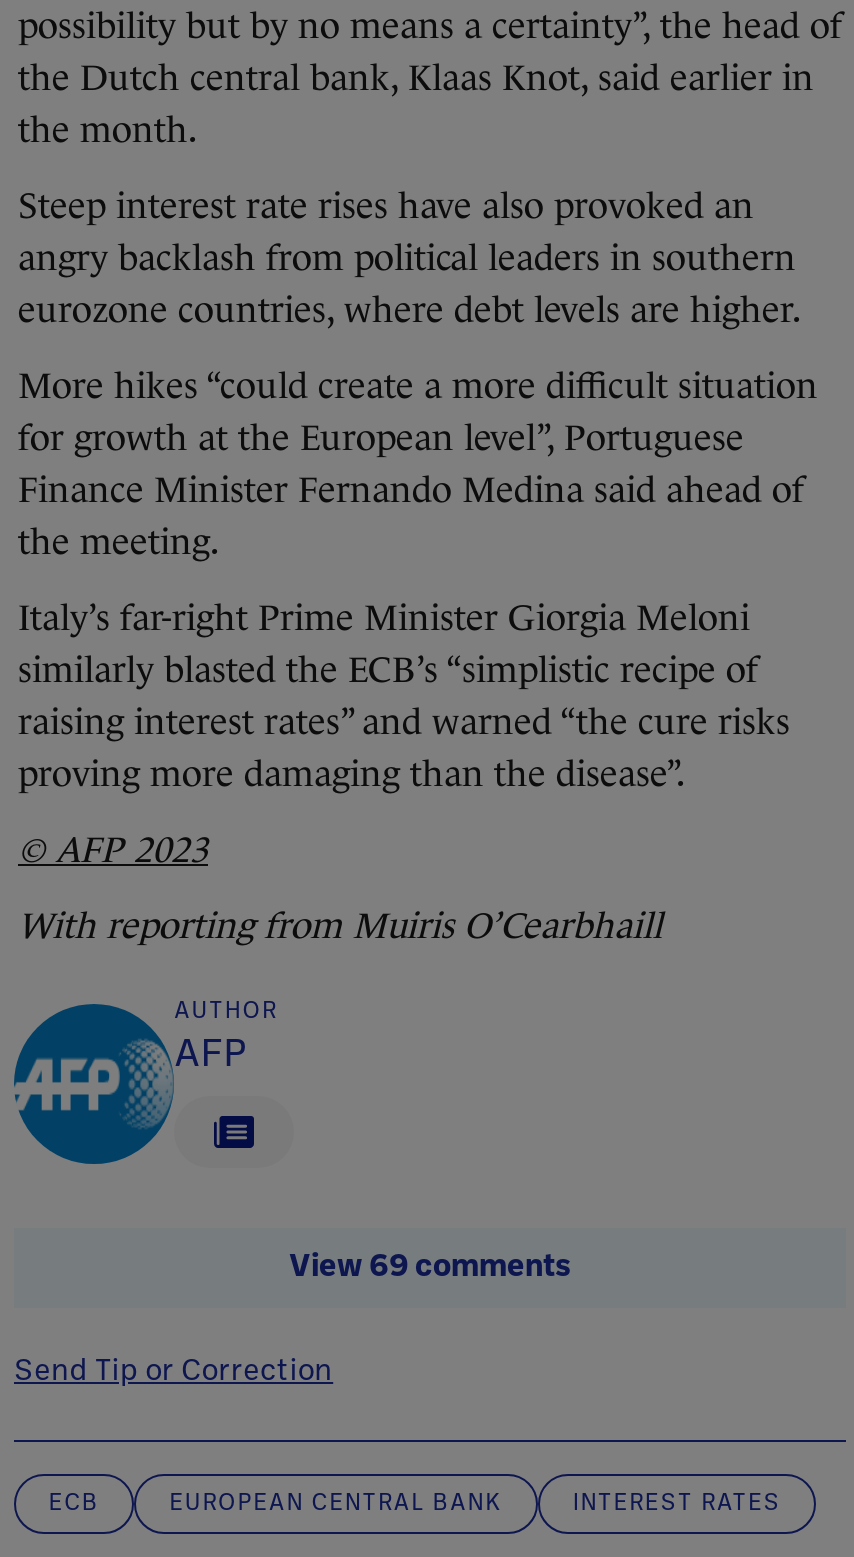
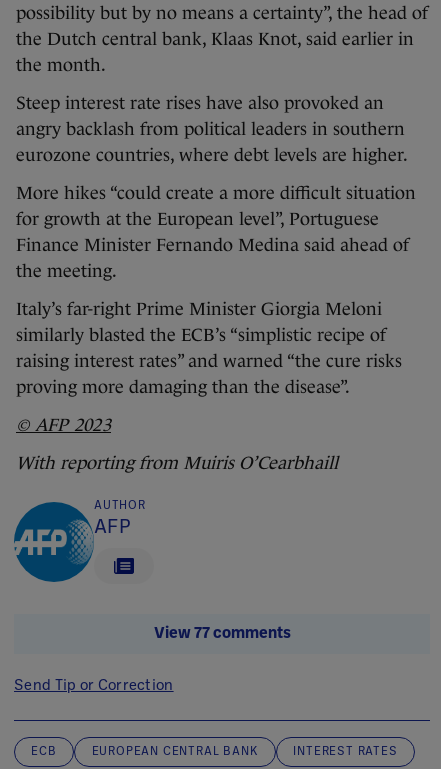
- View 69 comments
+ View 77 comments
